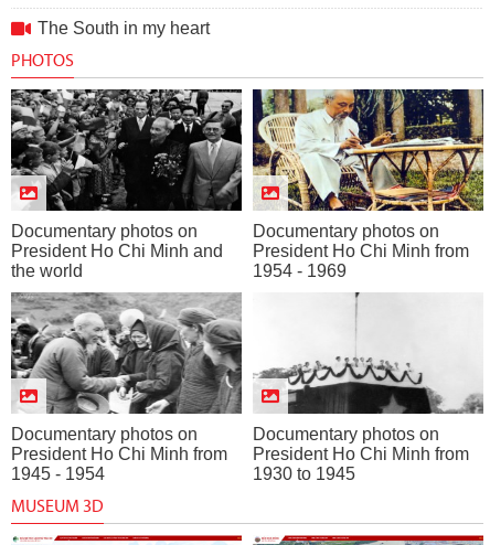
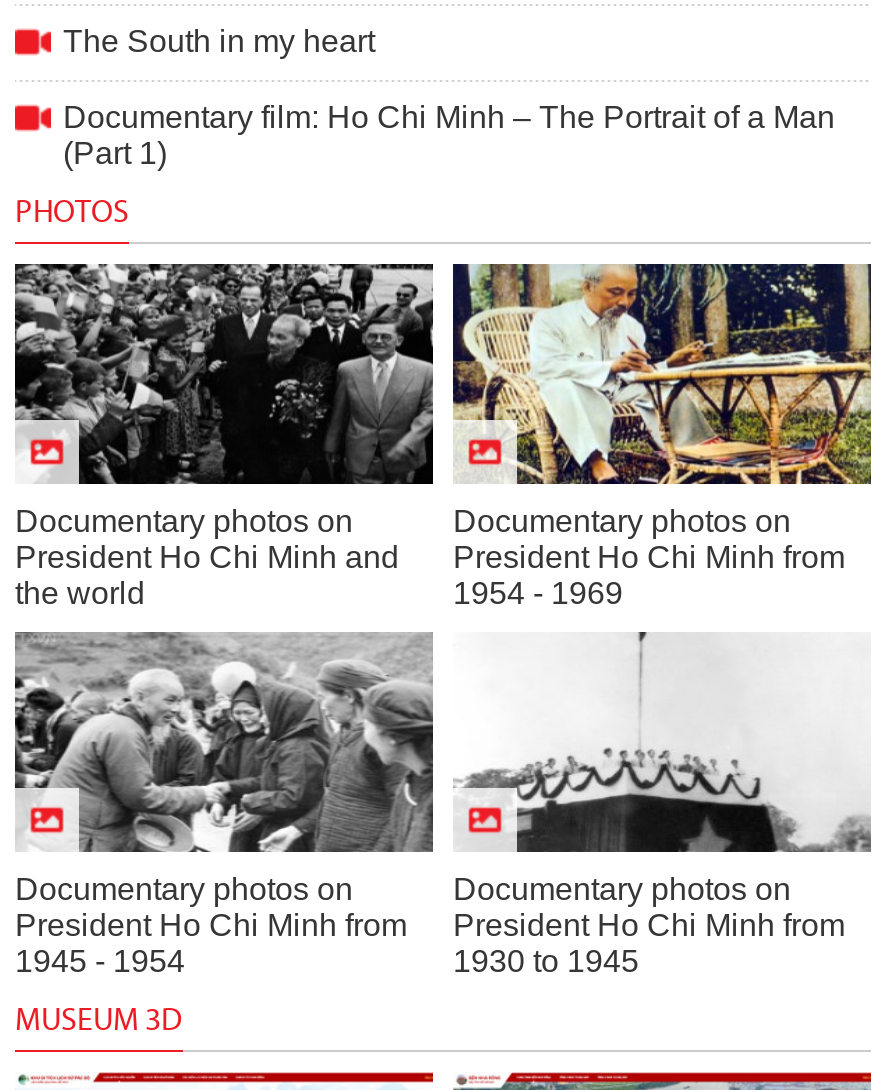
+ Documentary film: Ho Chi Minh – The Portrait of a Man
+ (Part 1)
